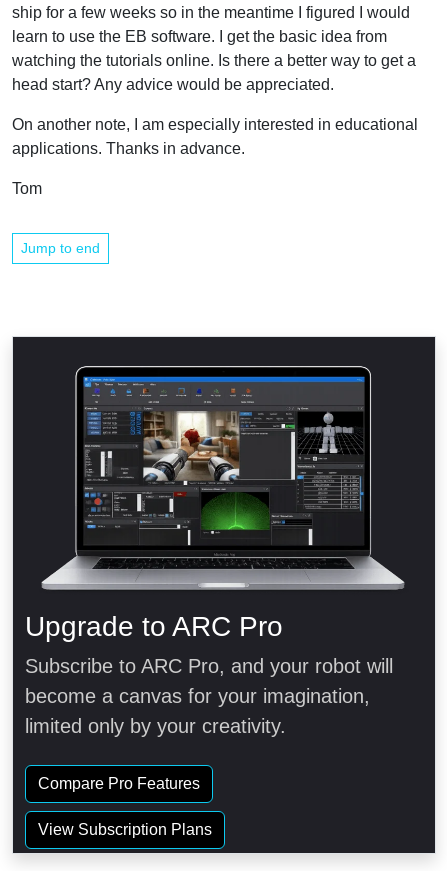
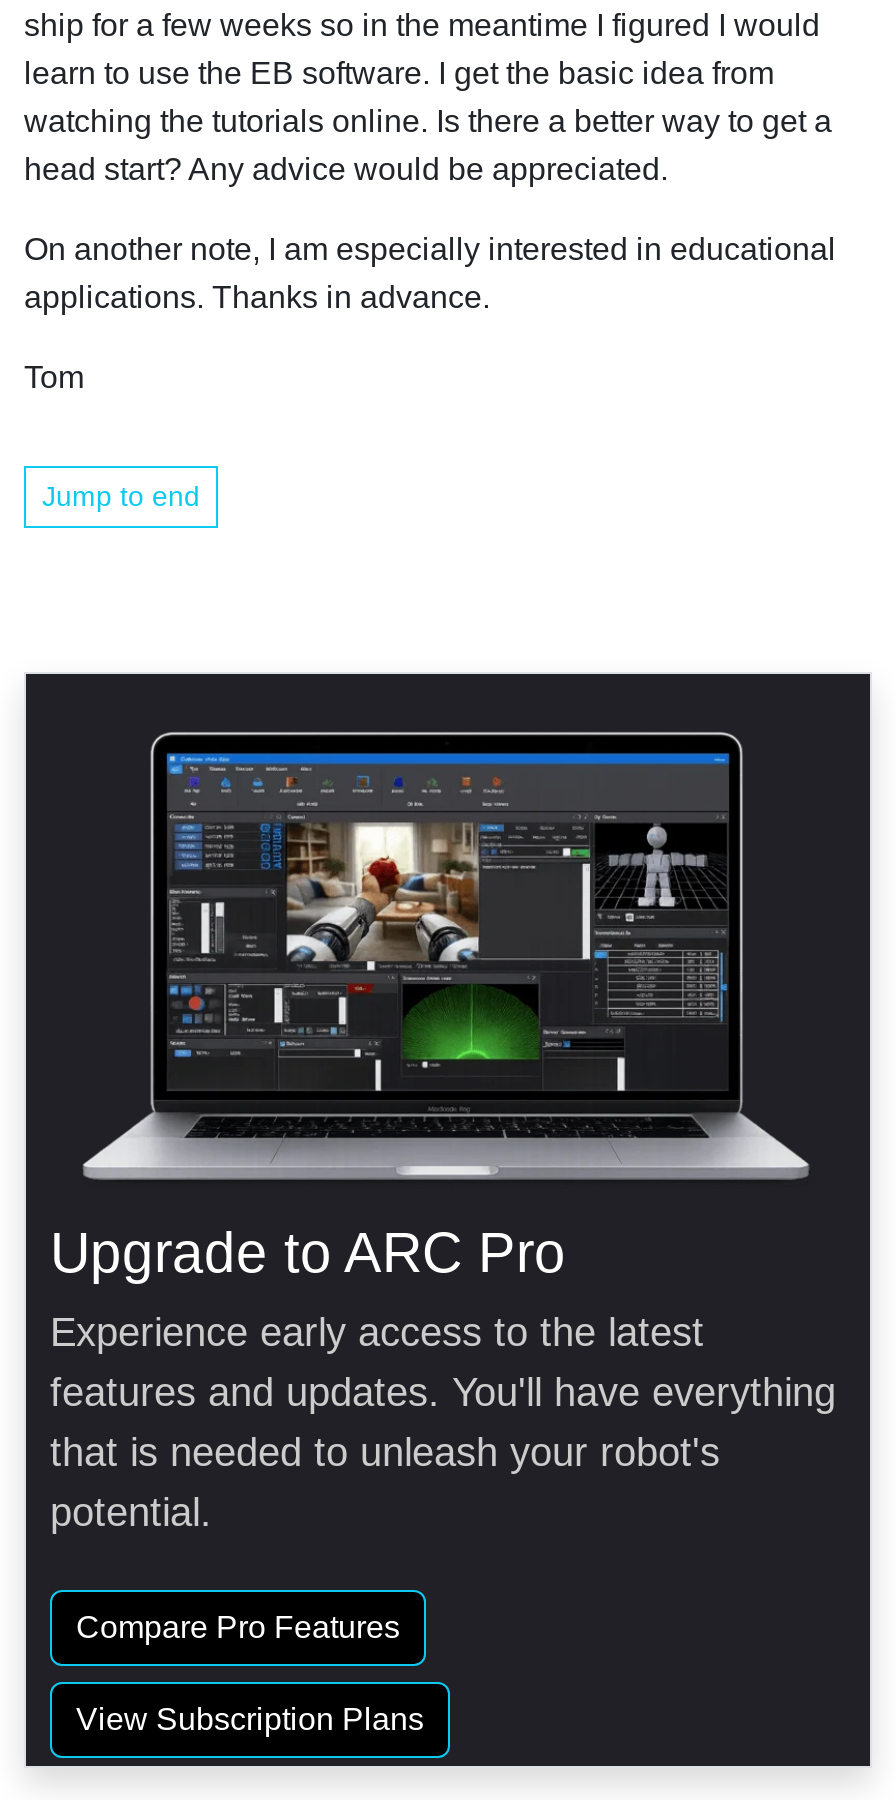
- Subscribe to ARC Pro, and your robot will
- become a canvas for your imagination,
- limited only by your creativity.
+ Experience early access to the latest
+ features and updates. You'll have everything
+ that is needed to unleash your robot's
+ potential.
